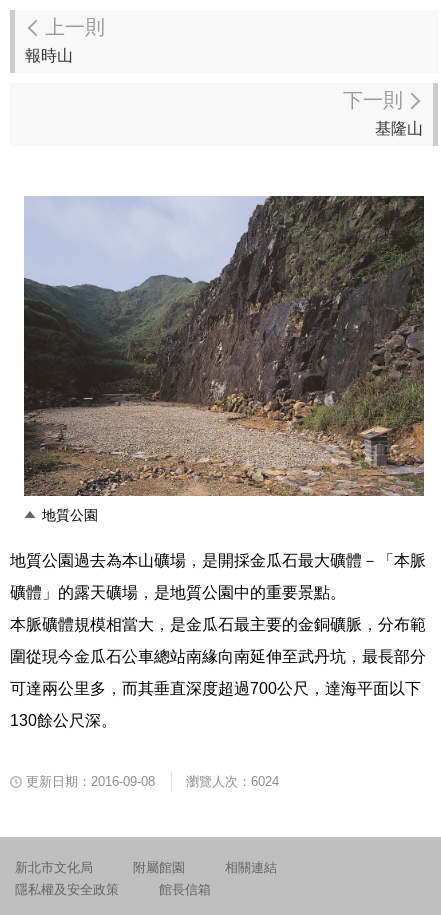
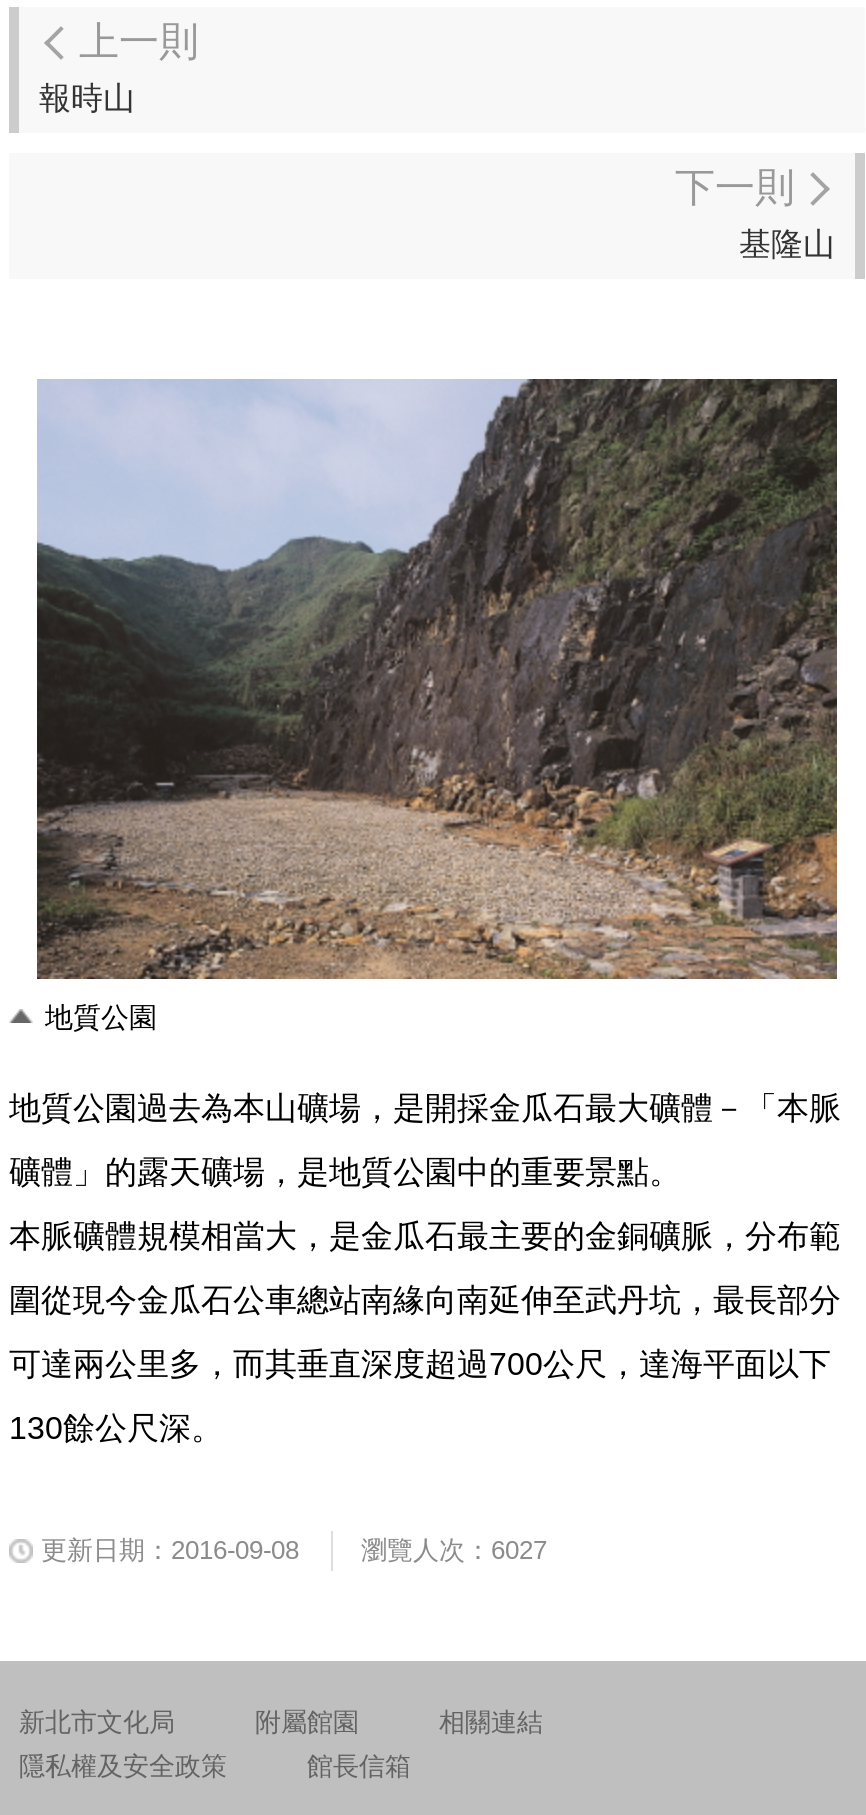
- 瀏覽人次：6024
+ 瀏覽人次：6027
